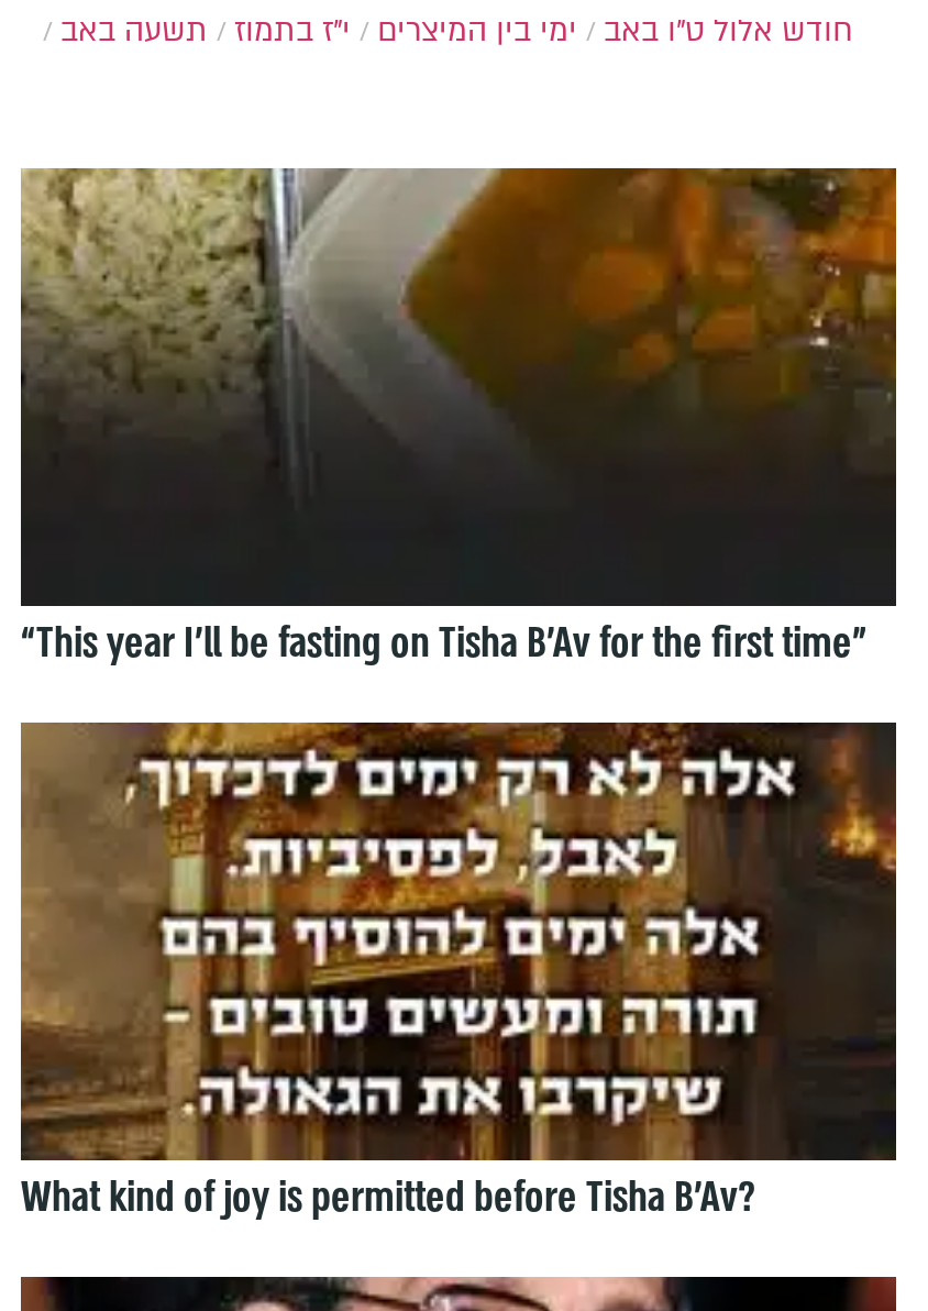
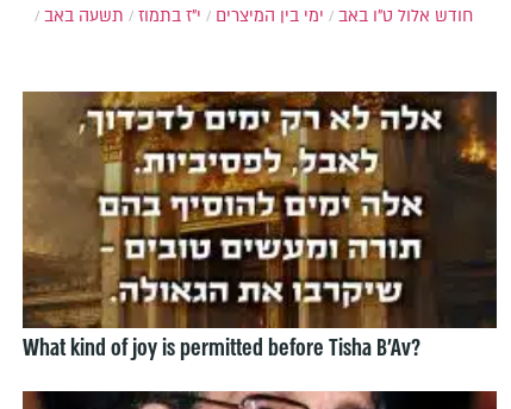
- [image]
- “This year I’ll be fasting on Tisha B’Av for the first time”
